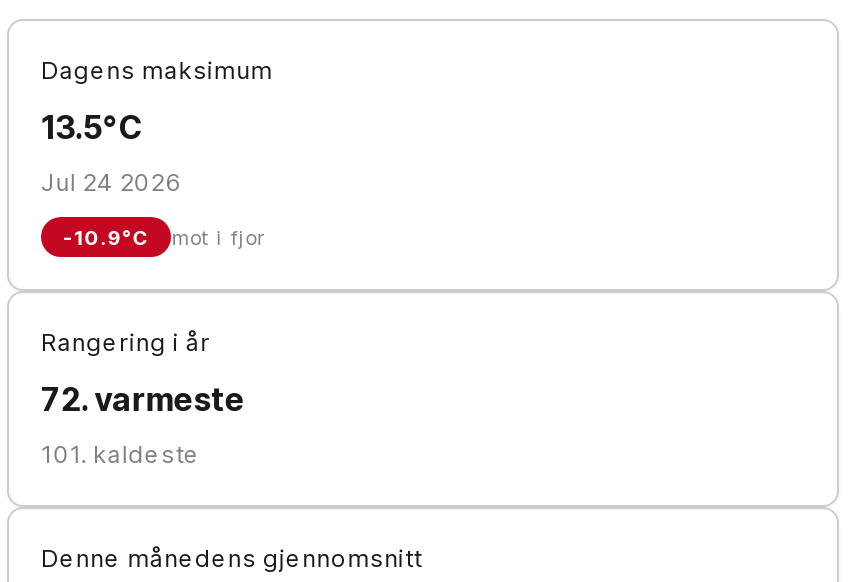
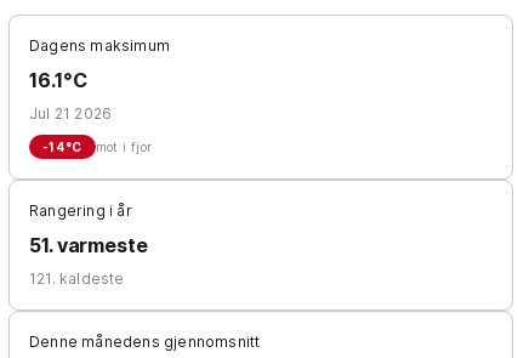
- 13.5°C
+ 16.1°C

- Jul 24 2026
+ Jul 21 2026

- -10.9°C mot i fjor
+ -14°C mot i fjor

- 72. varmeste
+ 51. varmeste

- 101. kaldeste
+ 121. kaldeste
